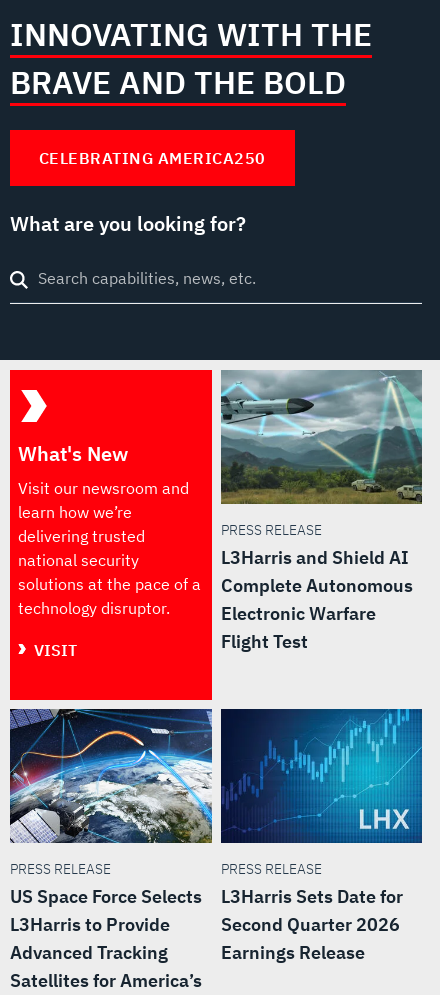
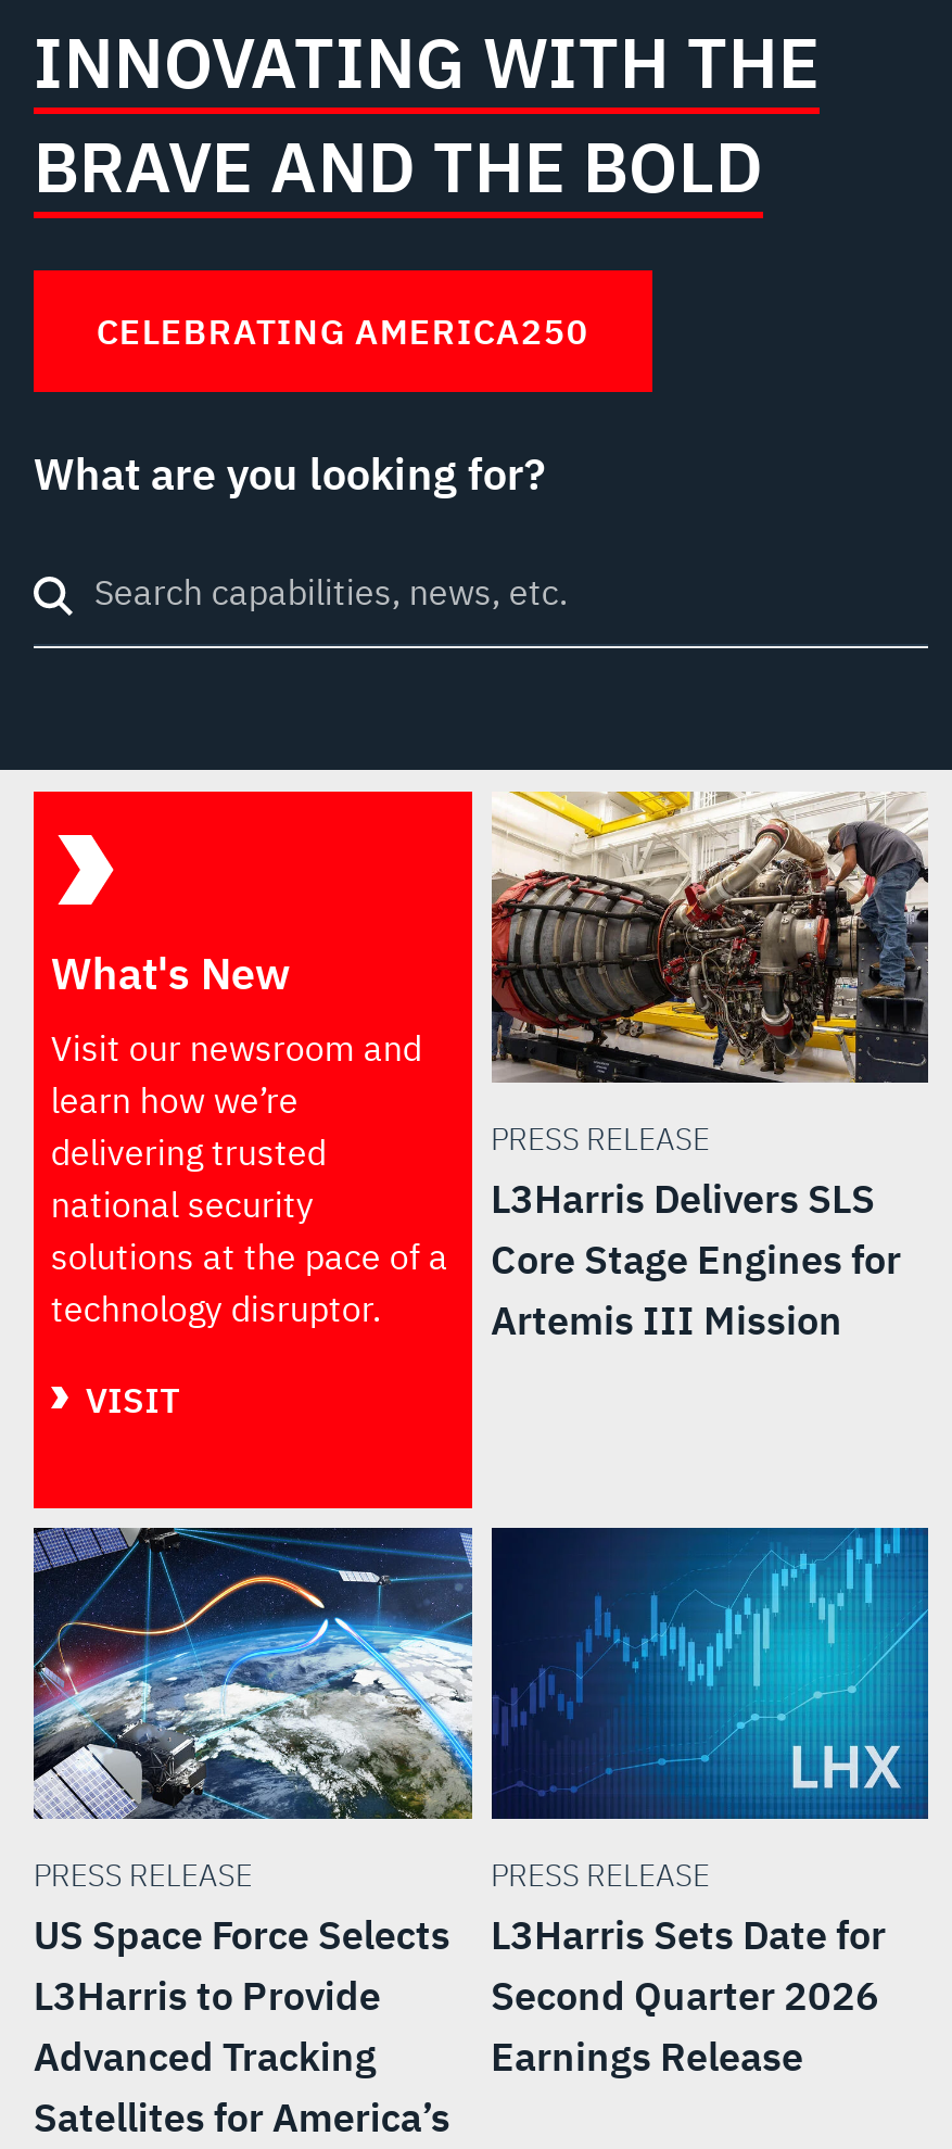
- [image]
+ [image]

- L3Harris and Shield AI
- Complete Autonomous
- Electronic Warfare
- Flight Test
+ L3Harris Delivers SLS
+ Core Stage Engines for
+ Artemis III Mission
